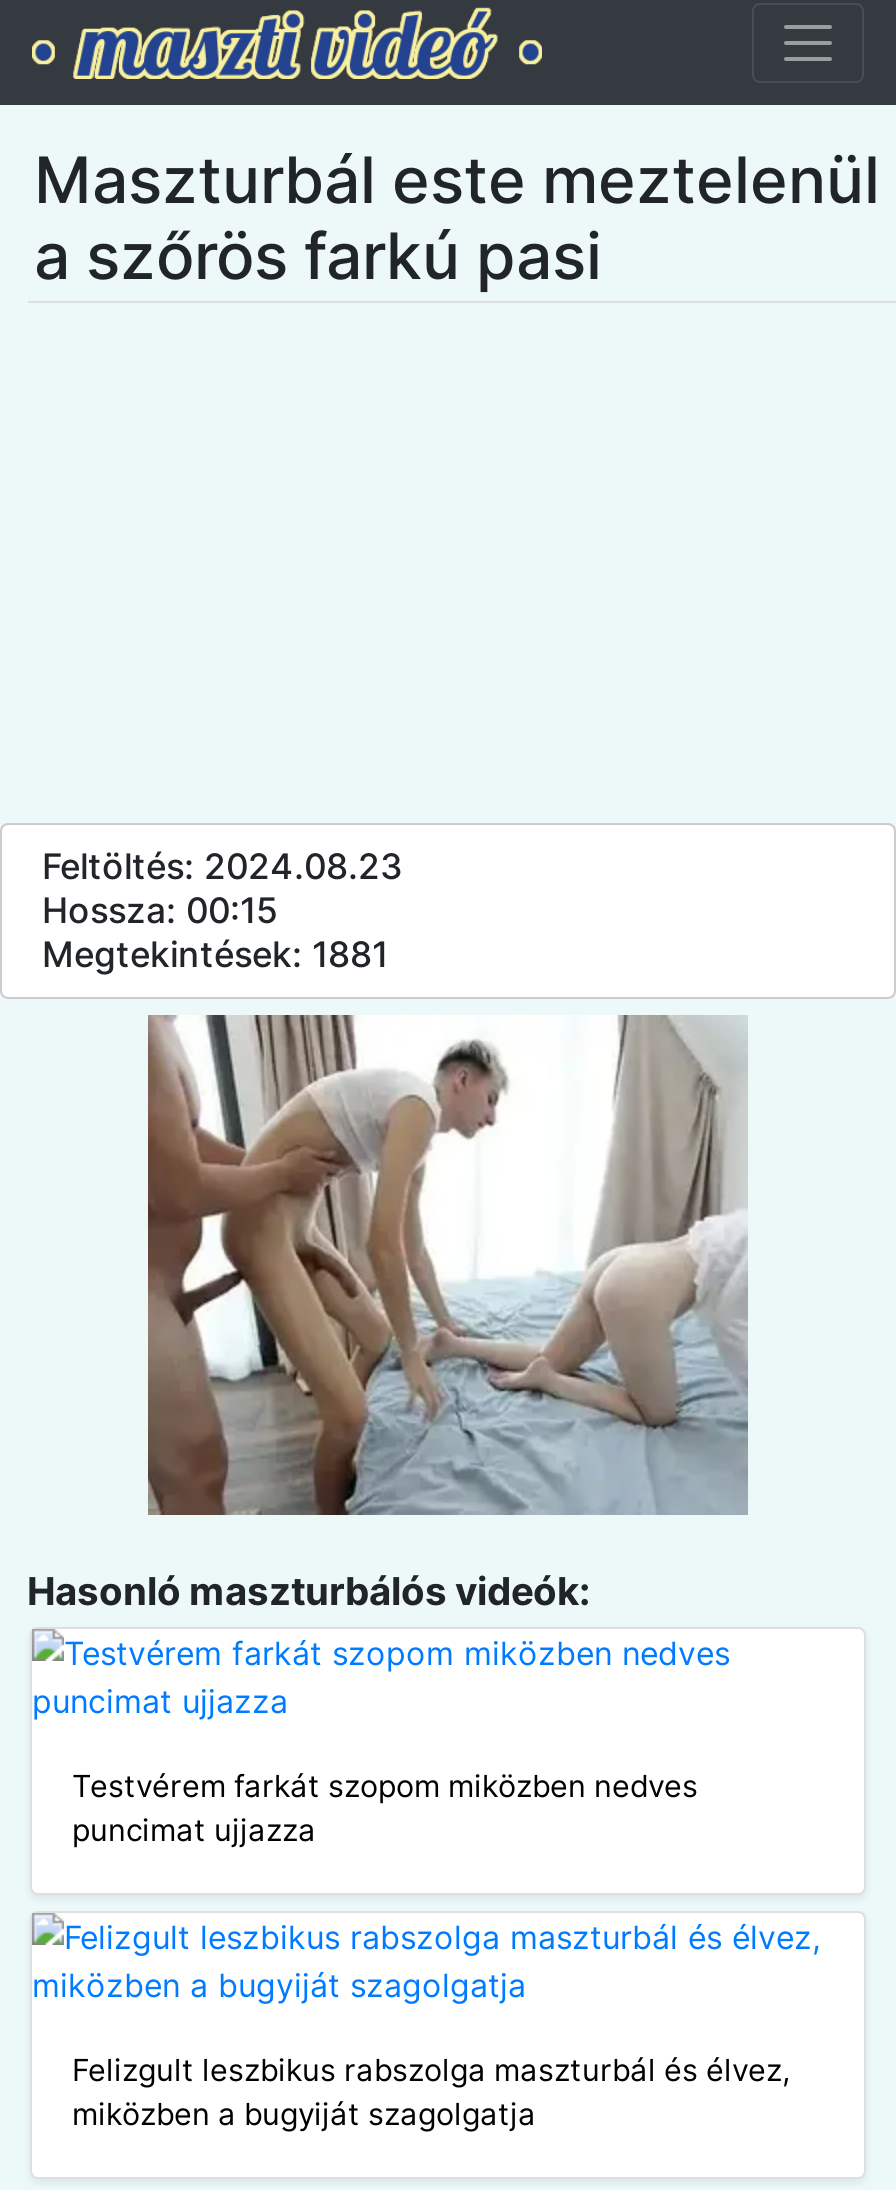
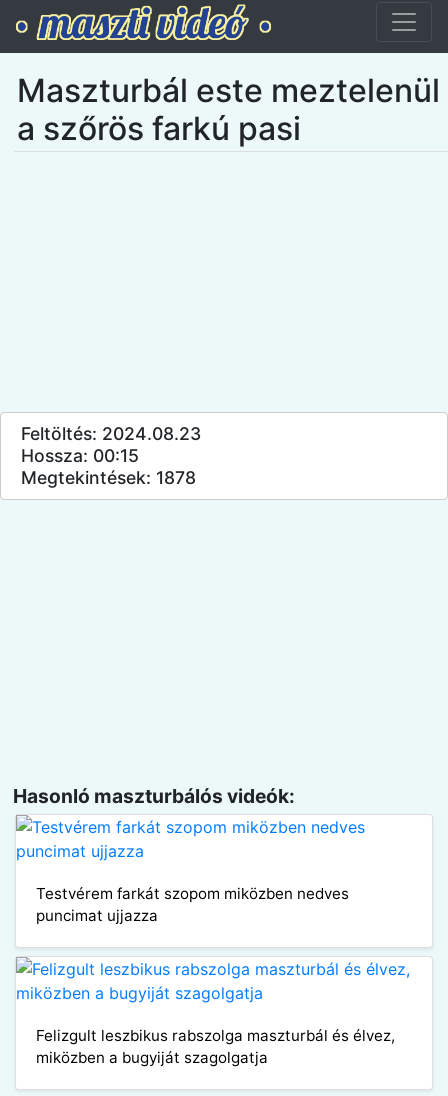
- Megtekintések: 1881
+ Megtekintések: 1878

- [image]
